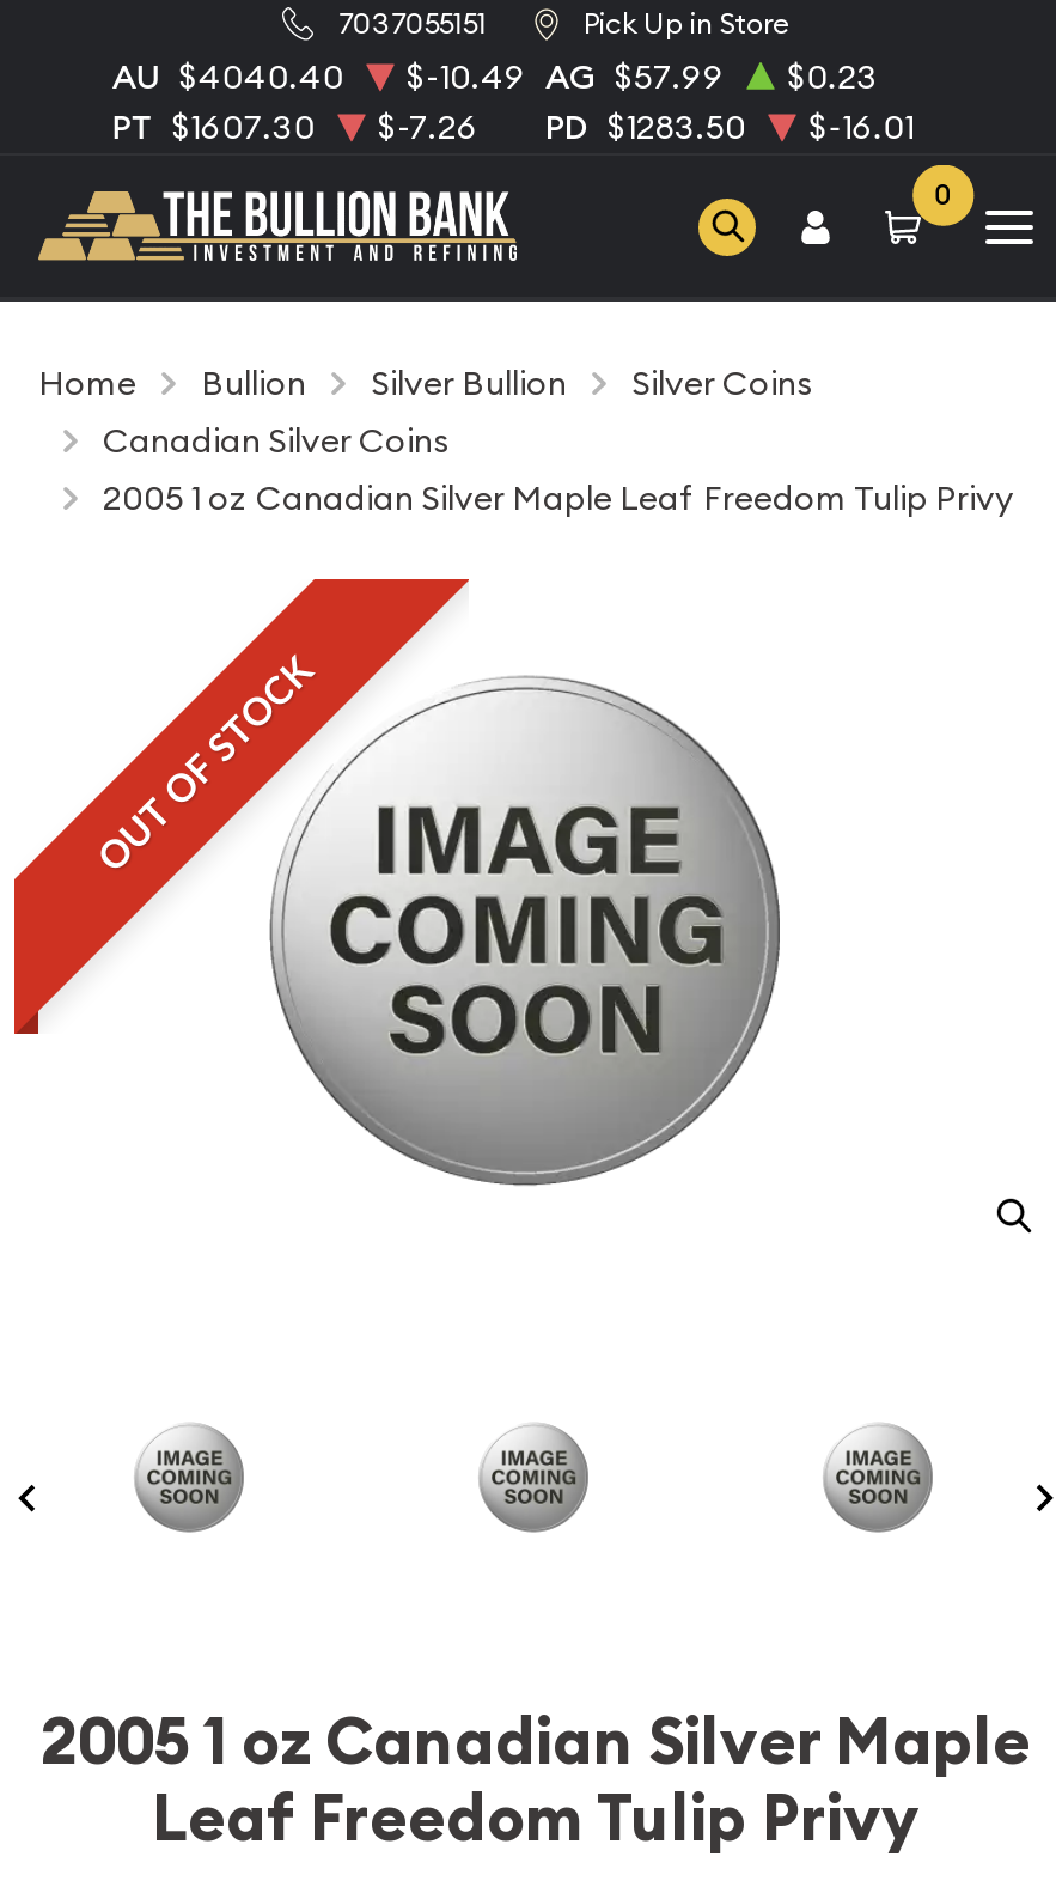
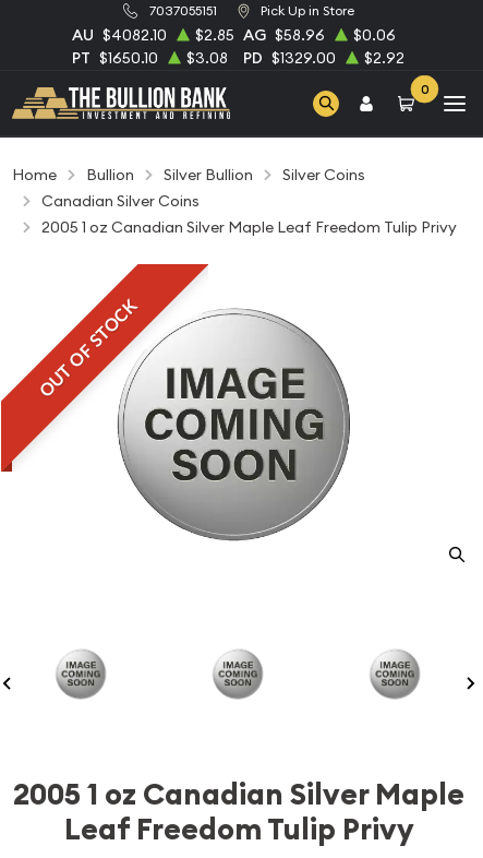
- AU $4040.40
+ AU $4082.10

- $-10.49 AG $57.99
+ $2.85 AG $58.96

- $0.23
+ $0.06

- PT $1607.30
+ PT $1650.10

- $-7.26
+ $3.08

- PD $1283.50
+ PD $1329.00

- $-16.01
+ $2.92
